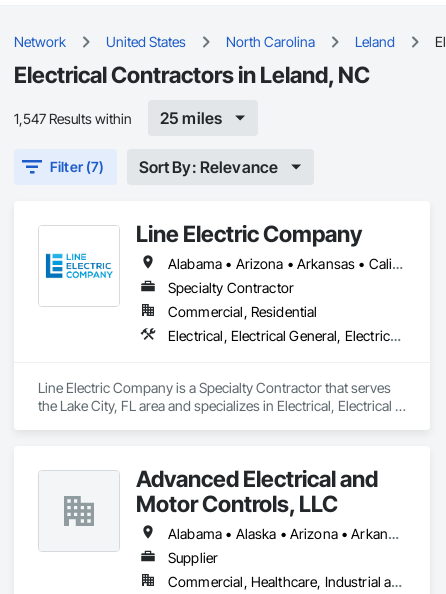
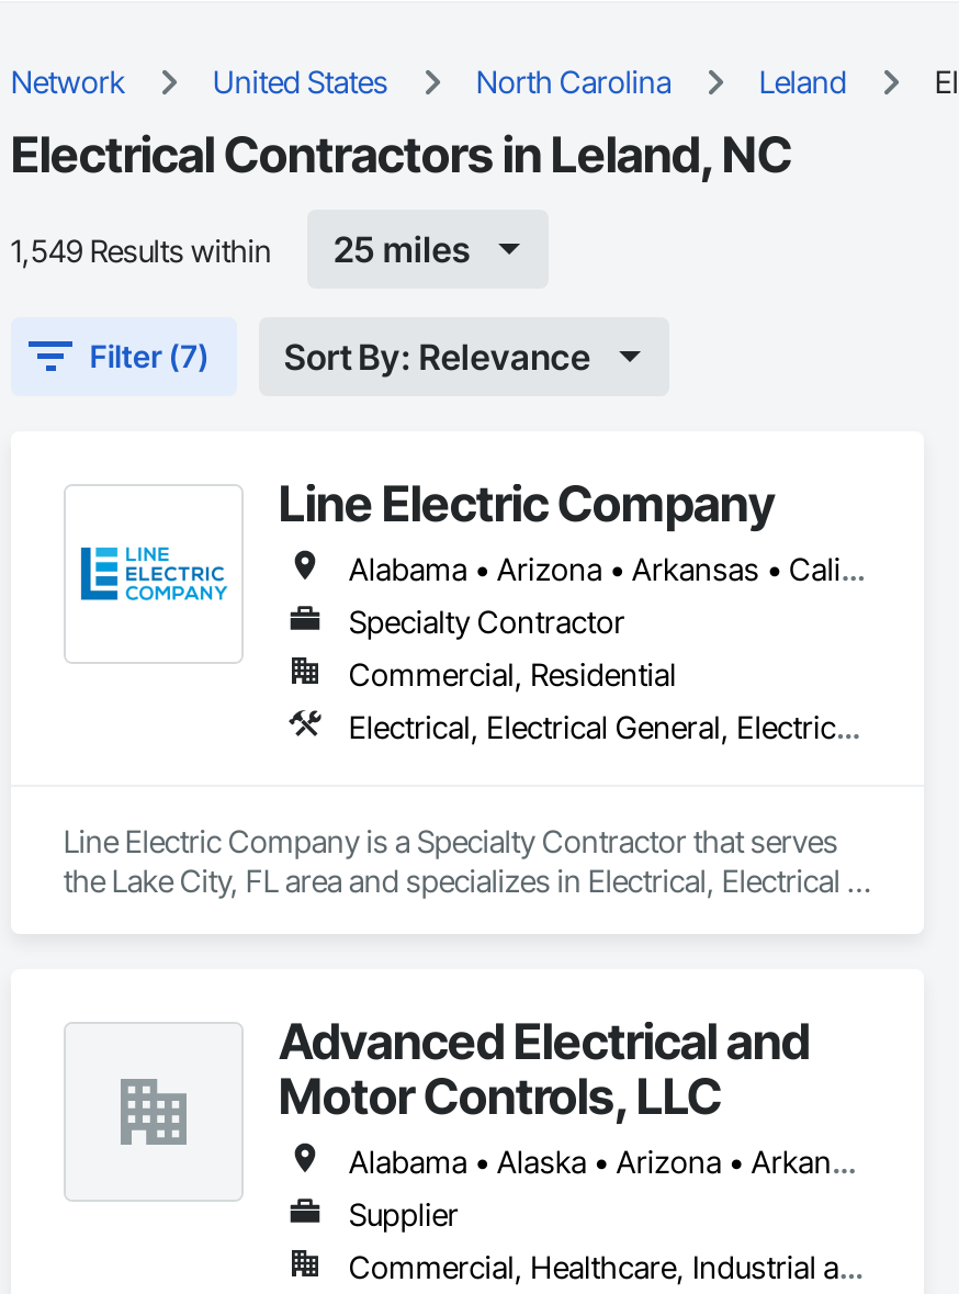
- 1,547 Results within
+ 1,549 Results within
